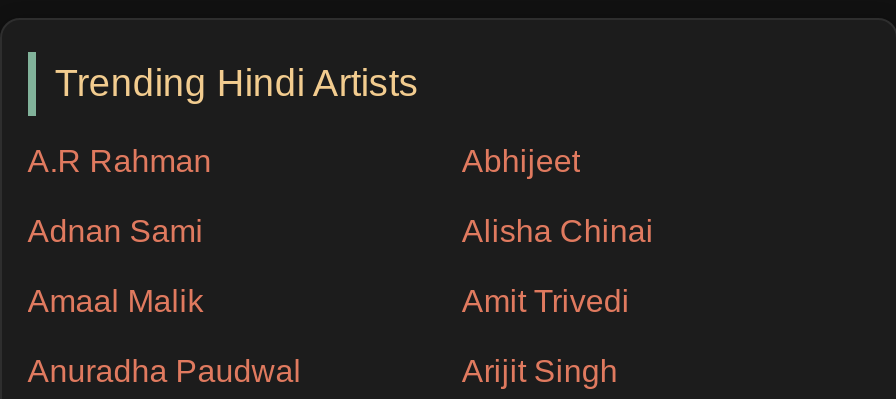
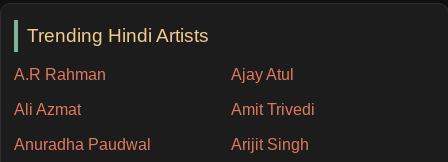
- Abhijeet
- Adnan Sami
- Alisha Chinai
- Amaal Malik
+ Ajay Atul
+ Ali Azmat
